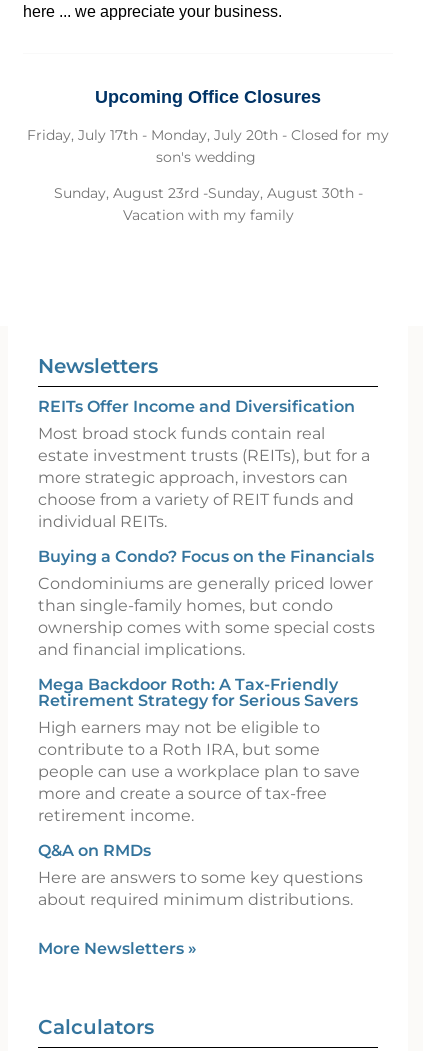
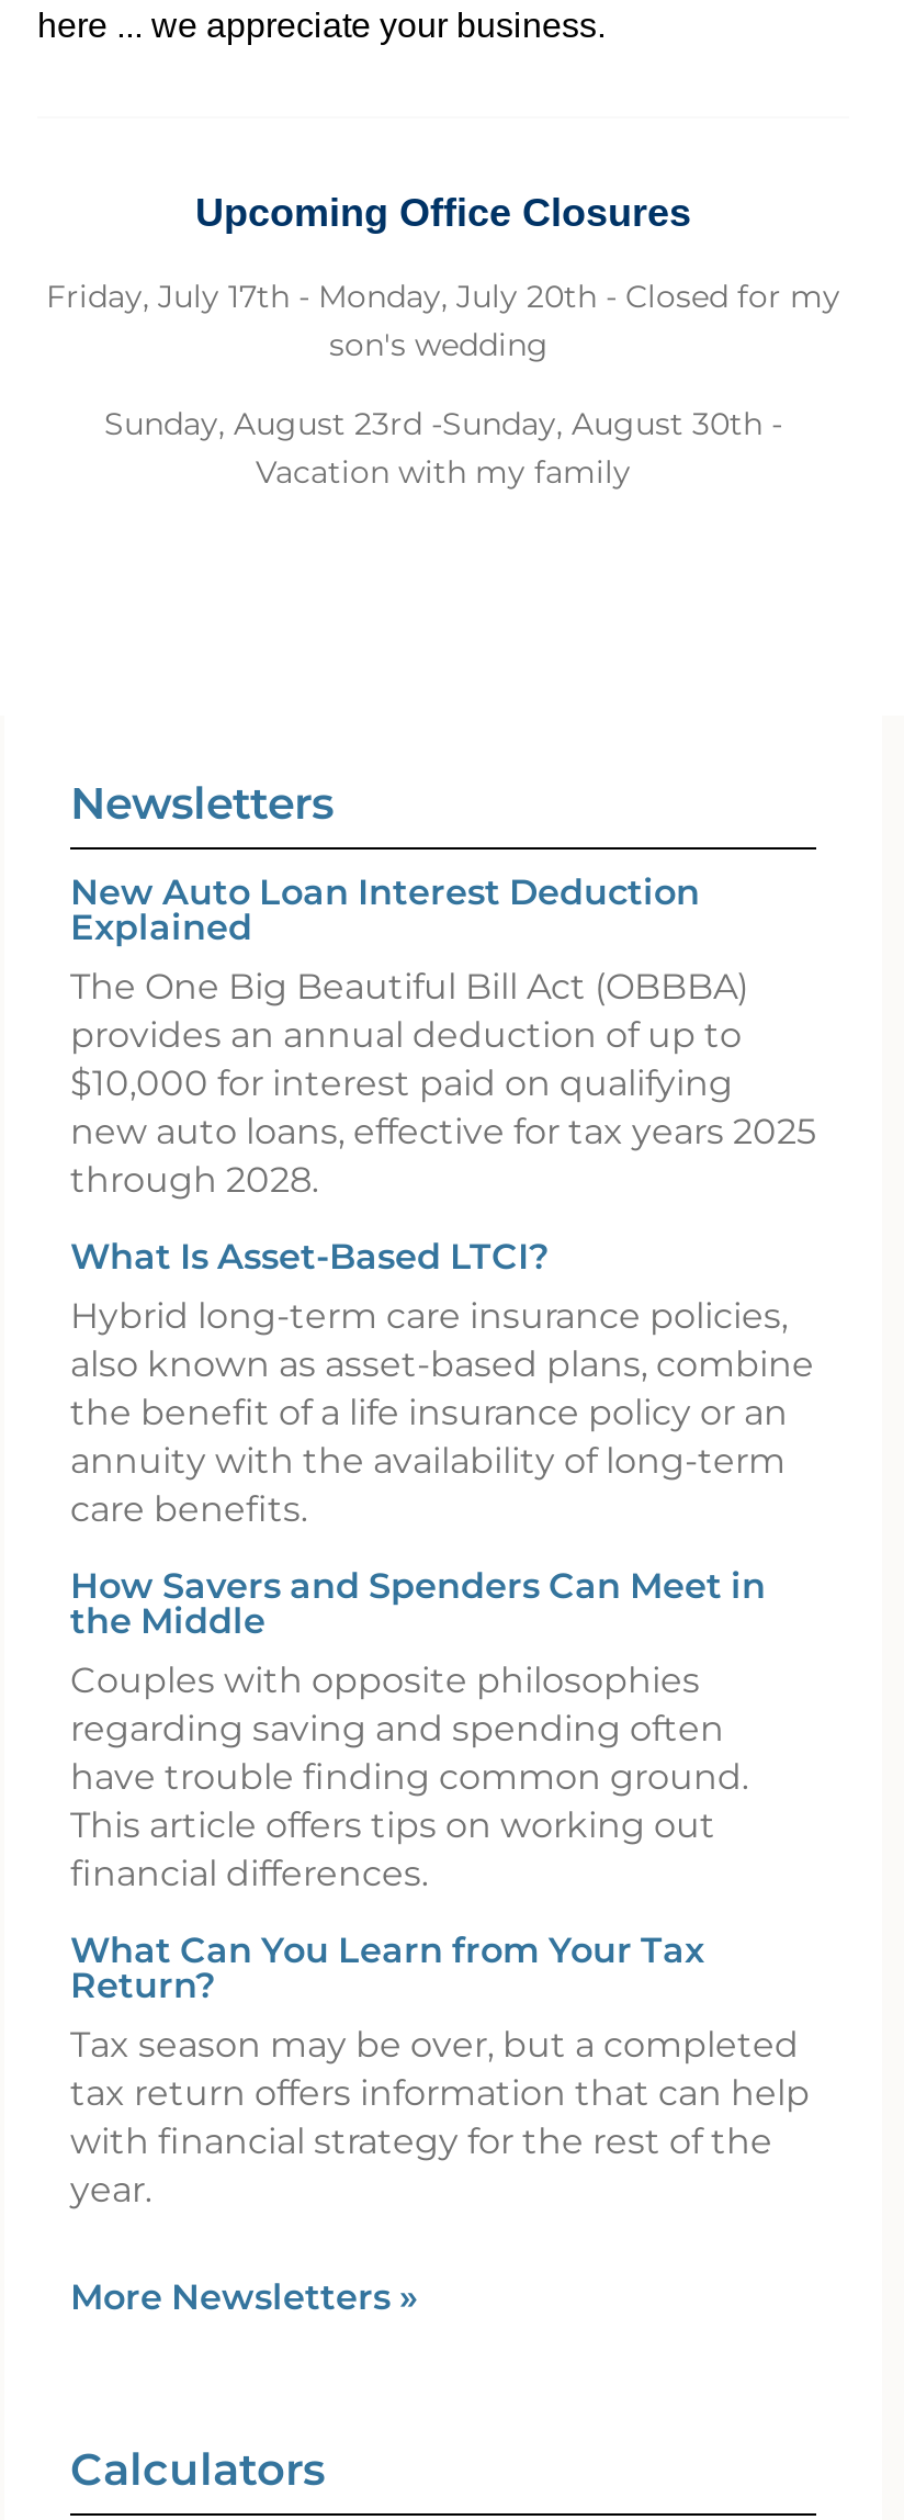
- REITs Offer Income and Diversification
- Most broad stock funds contain real
- estate investment trusts (REITs), but for a
- more strategic approach, investors can
- choose from a variety of REIT funds and
- individual REITs.
+ New Auto Loan Interest Deduction
+ Explained
+ The One Big Beautiful Bill Act (OBBBA)
+ provides an annual deduction of up to
+ $10,000 for interest paid on qualifying
+ new auto loans, effective for tax years 2025
+ through 2028.

- Buying a Condo? Focus on the Financials
- Condominiums are generally priced lower
- than single-family homes, but condo
- ownership comes with some special costs
- and financial implications.
+ What Is Asset-Based LTCI?
+ Hybrid long-term care insurance policies,
+ also known as asset-based plans, combine
+ the benefit of a life insurance policy or an
+ annuity with the availability of long-term
+ care benefits.

- Mega Backdoor Roth: A Tax-Friendly
- Retirement Strategy for Serious Savers
- High earners may not be eligible to
- contribute to a Roth IRA, but some
- people can use a workplace plan to save
- more and create a source of tax-free
- retirement income.
+ How Savers and Spenders Can Meet in
+ the Middle
+ Couples with opposite philosophies
+ regarding saving and spending often
+ have trouble finding common ground.
+ This article offers tips on working out
+ financial differences.

- Q&A on RMDs
- Here are answers to some key questions
- about required minimum distributions.
+ What Can You Learn from Your Tax
+ Return?
+ Tax season may be over, but a completed
+ tax return offers information that can help
+ with financial strategy for the rest of the
+ year.
